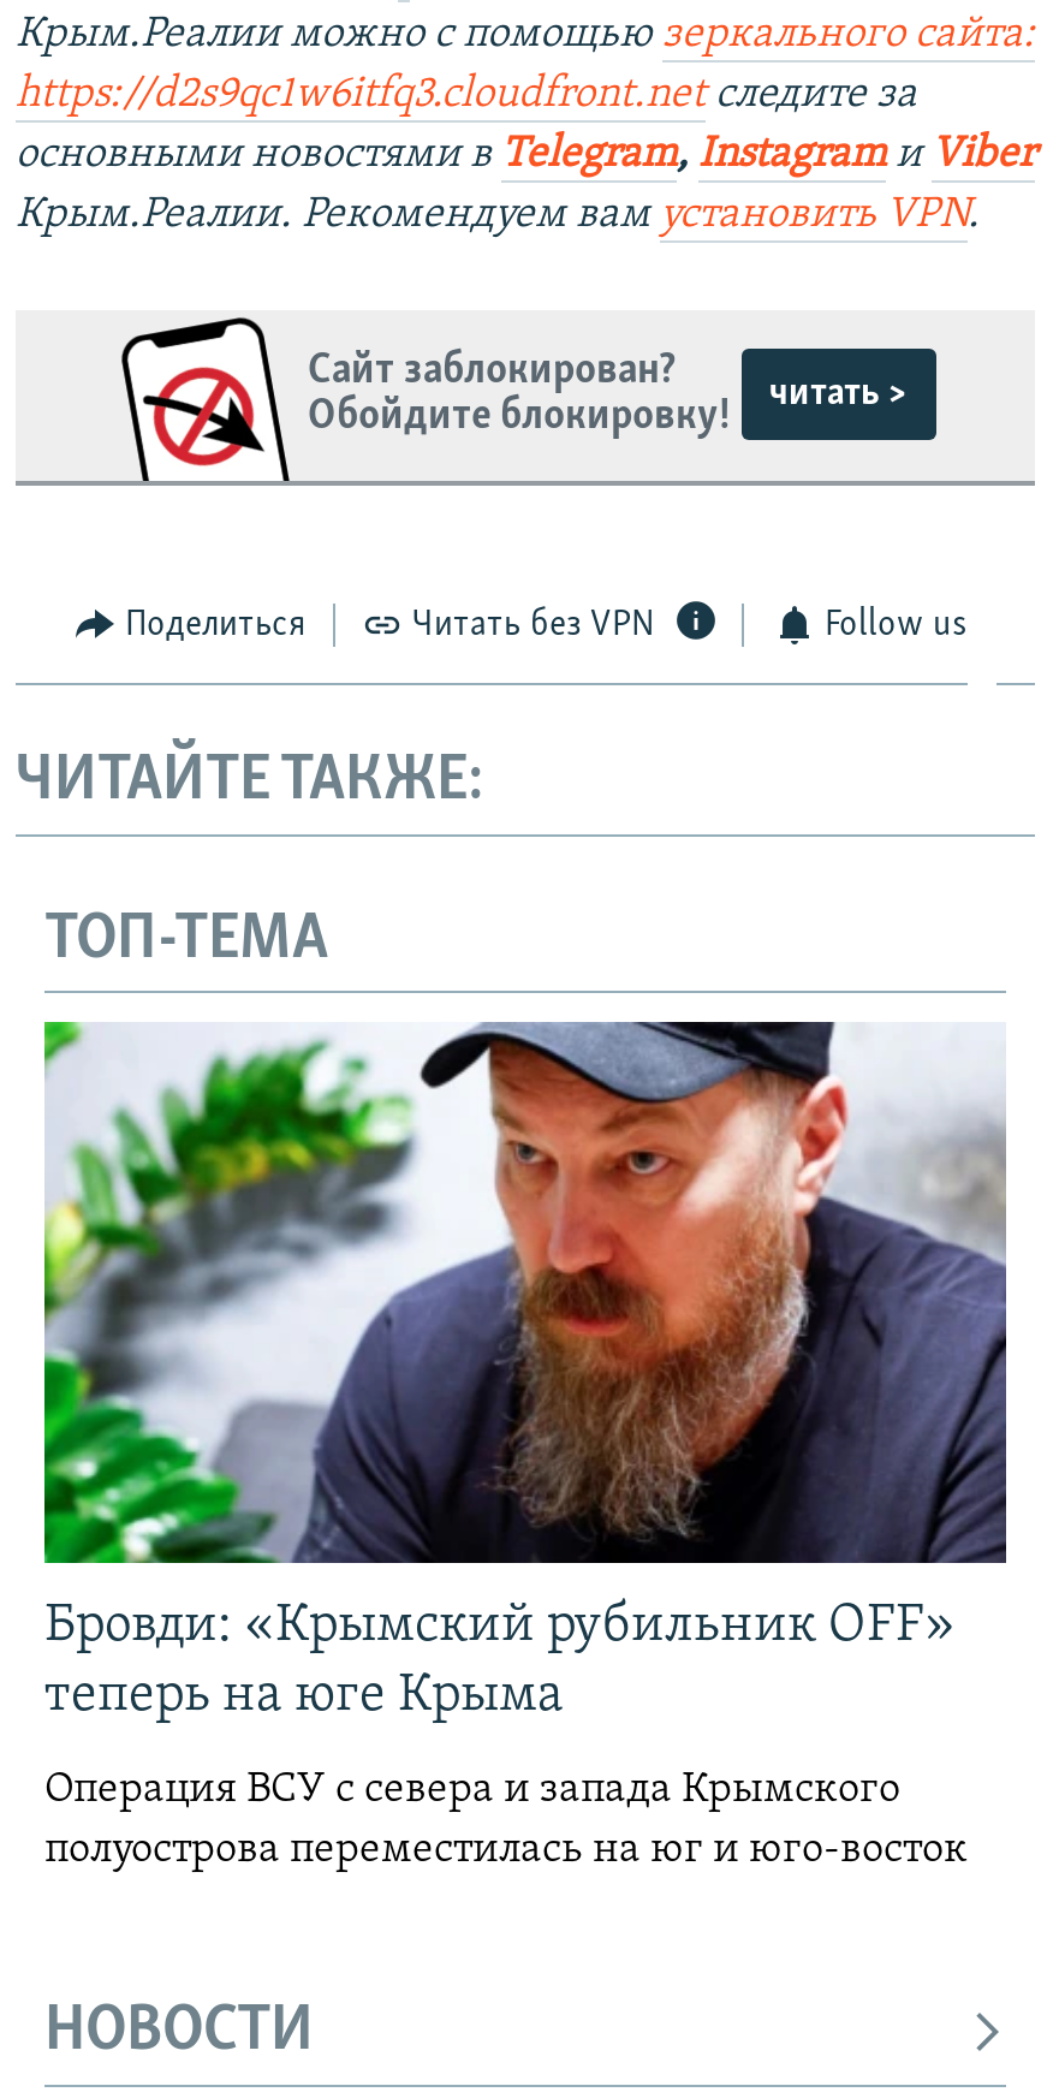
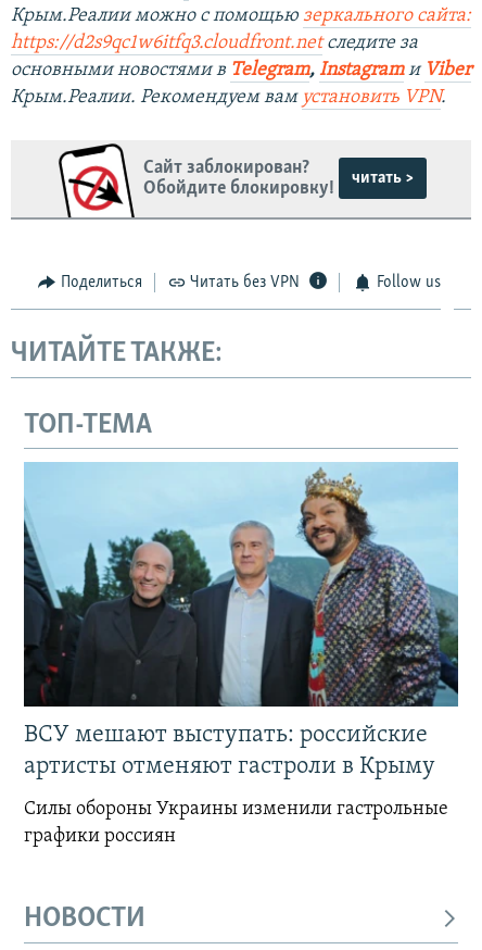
- [image]
- Бровди: «Крымский рубильник OFF»
- теперь на юге Крыма
+ [image]
+ ВСУ мешают выступать: российские
+ артисты отменяют гастроли в Крыму

- Операция ВСУ с севера и запада Крымского
- полуострова переместилась на юг и юго-восток
+ Силы обороны Украины изменили гастрольные
+ графики россиян
